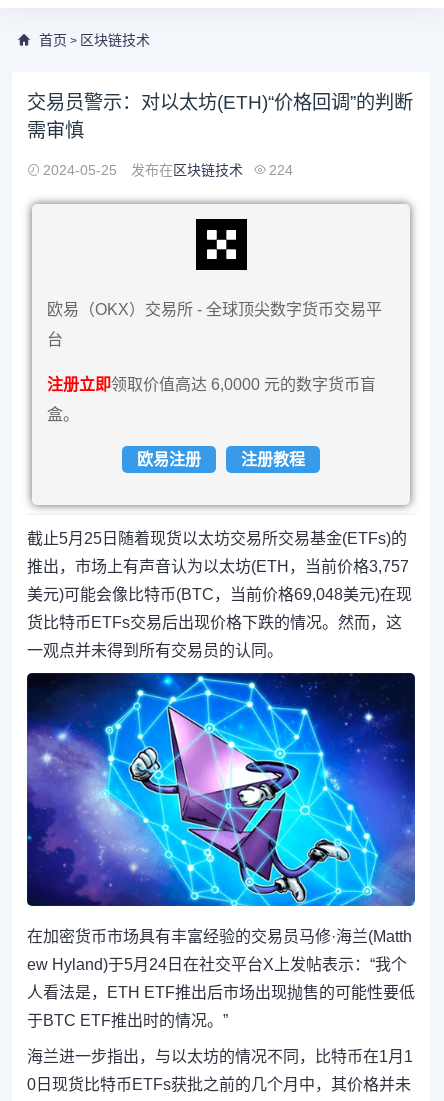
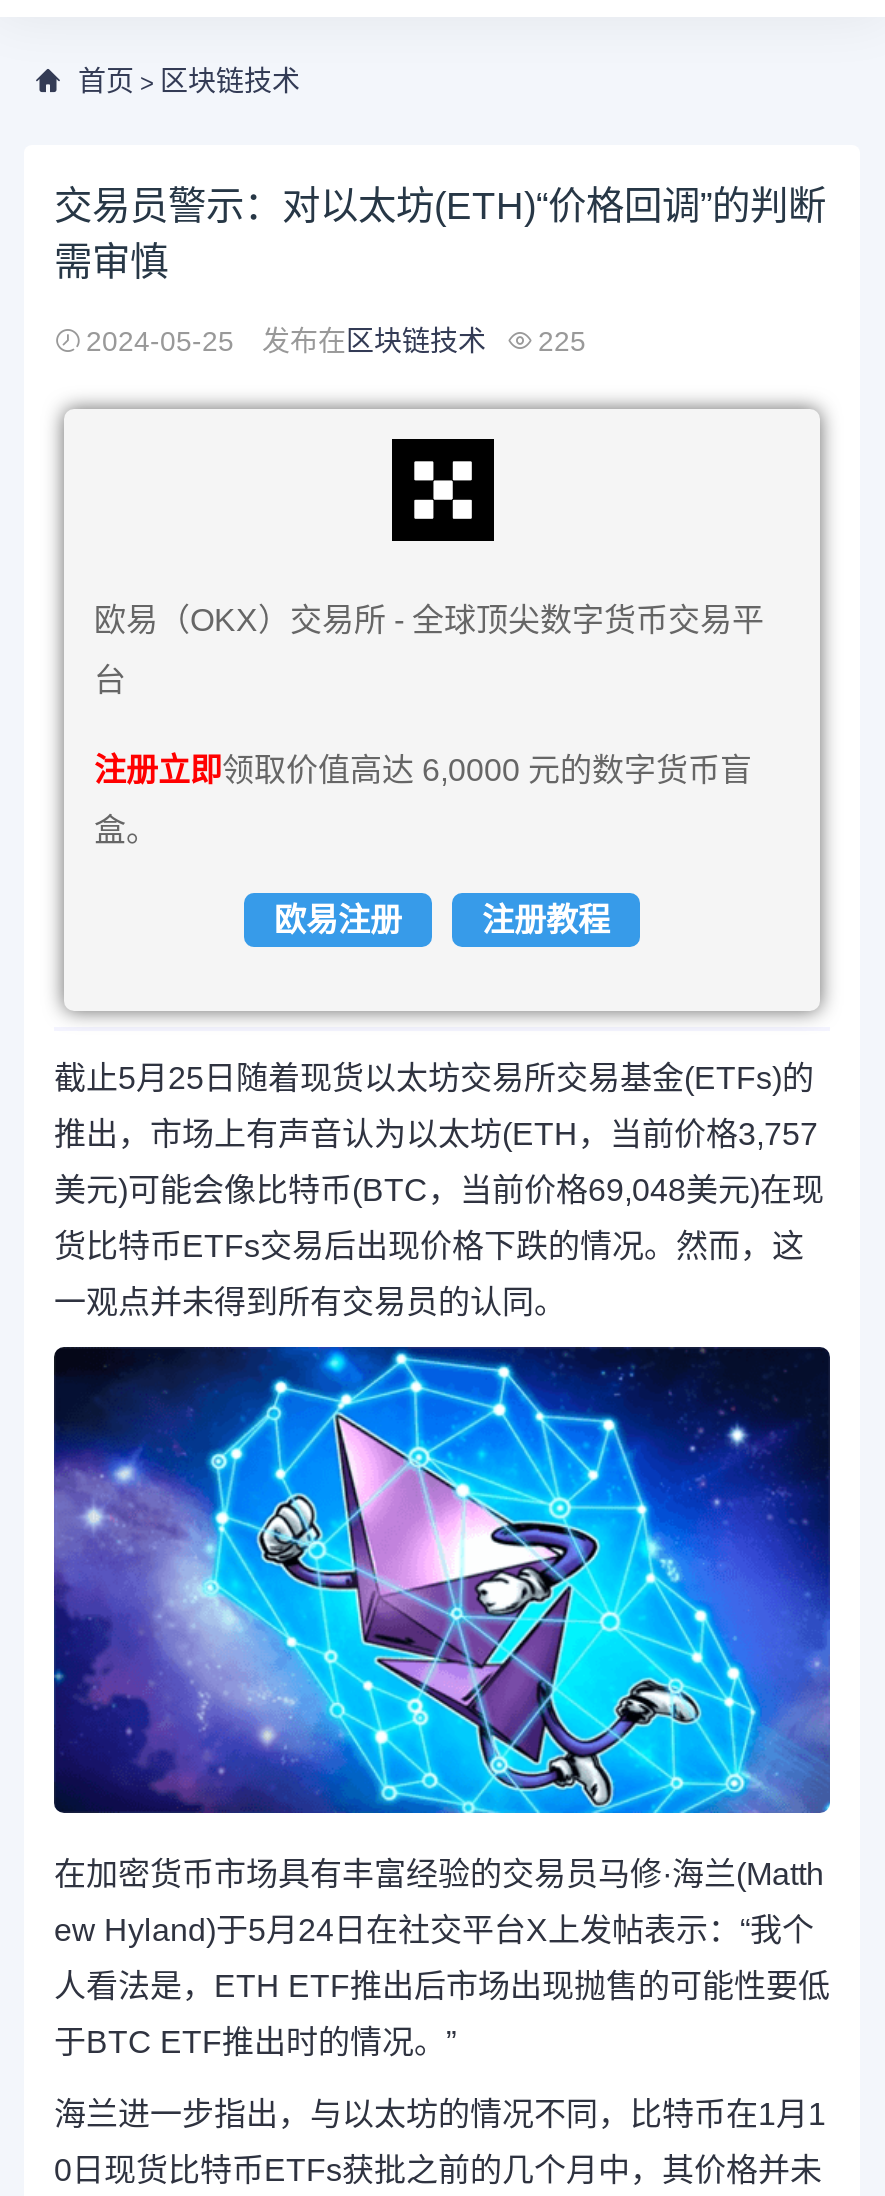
- 2024-05-25 发布在区块链技术 224
+ 2024-05-25 发布在区块链技术 225
